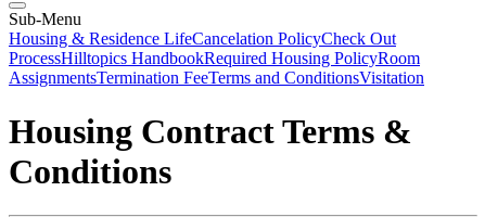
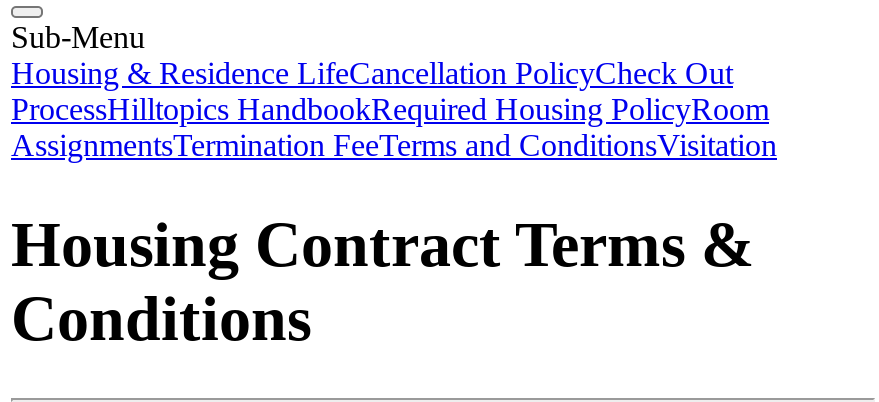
- Housing & Residence LifeCancelation PolicyCheck Out
+ Housing & Residence LifeCancellation PolicyCheck Out
